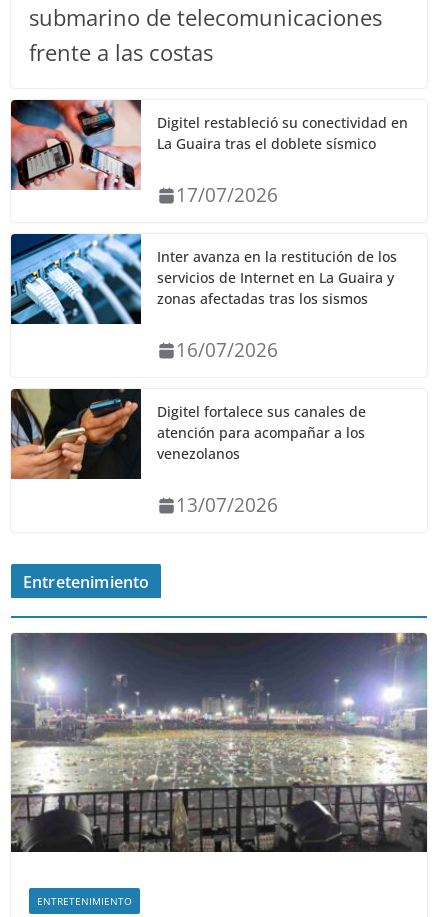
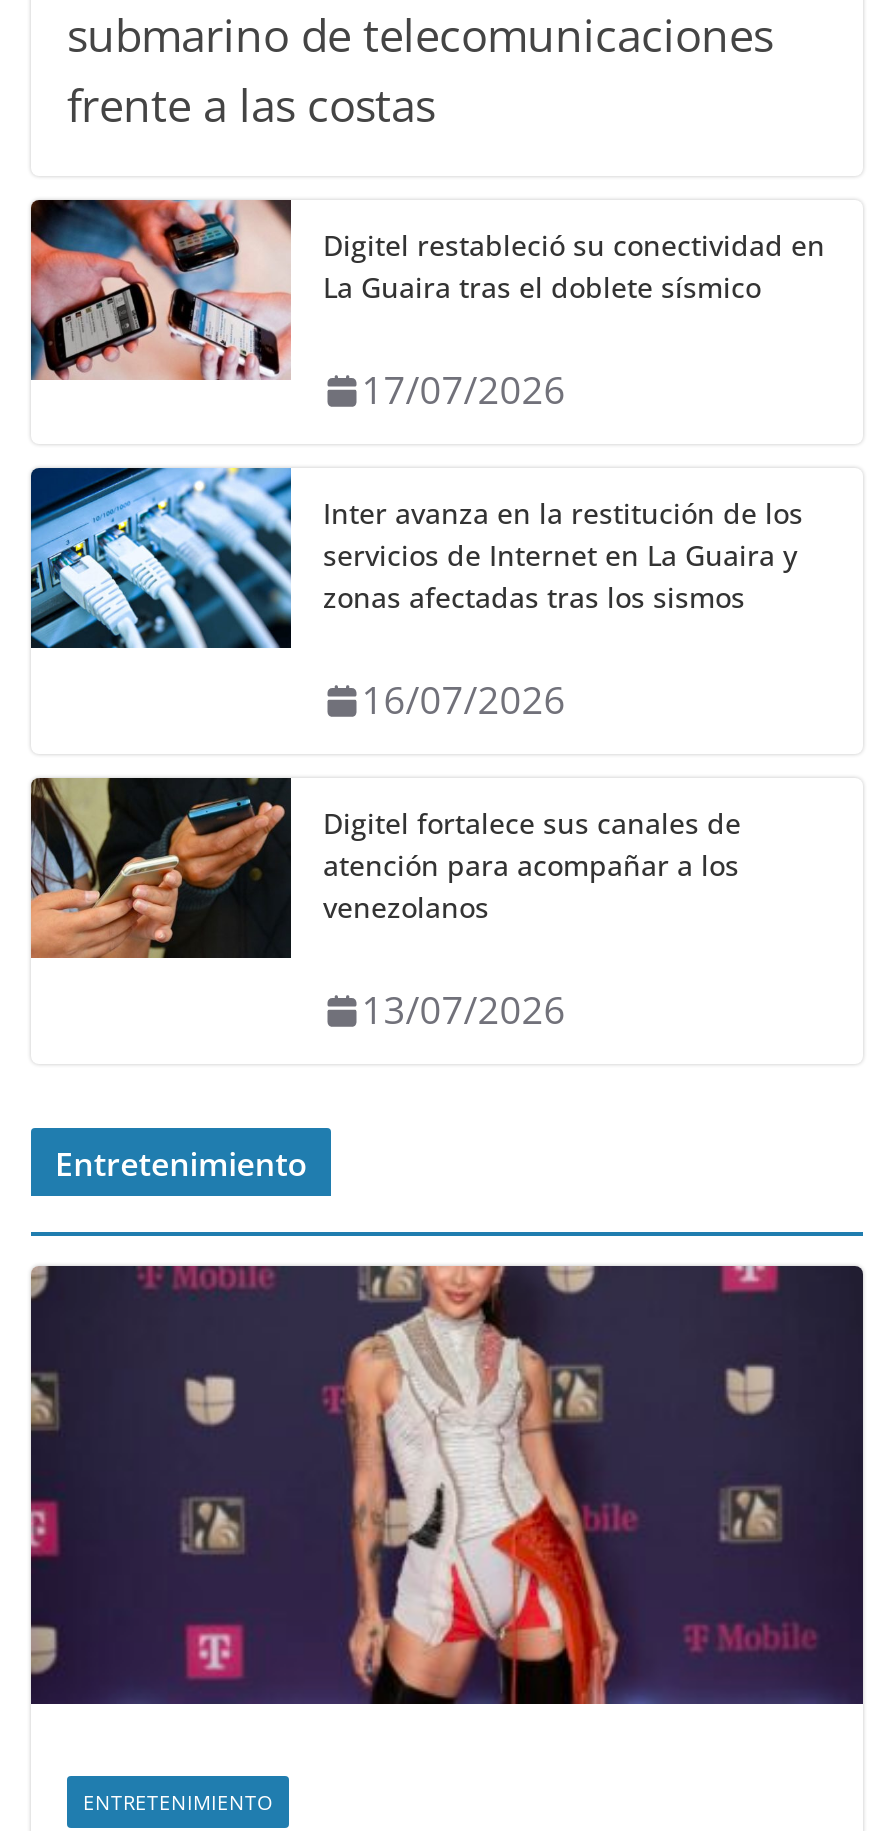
- [image]
+ [image]
